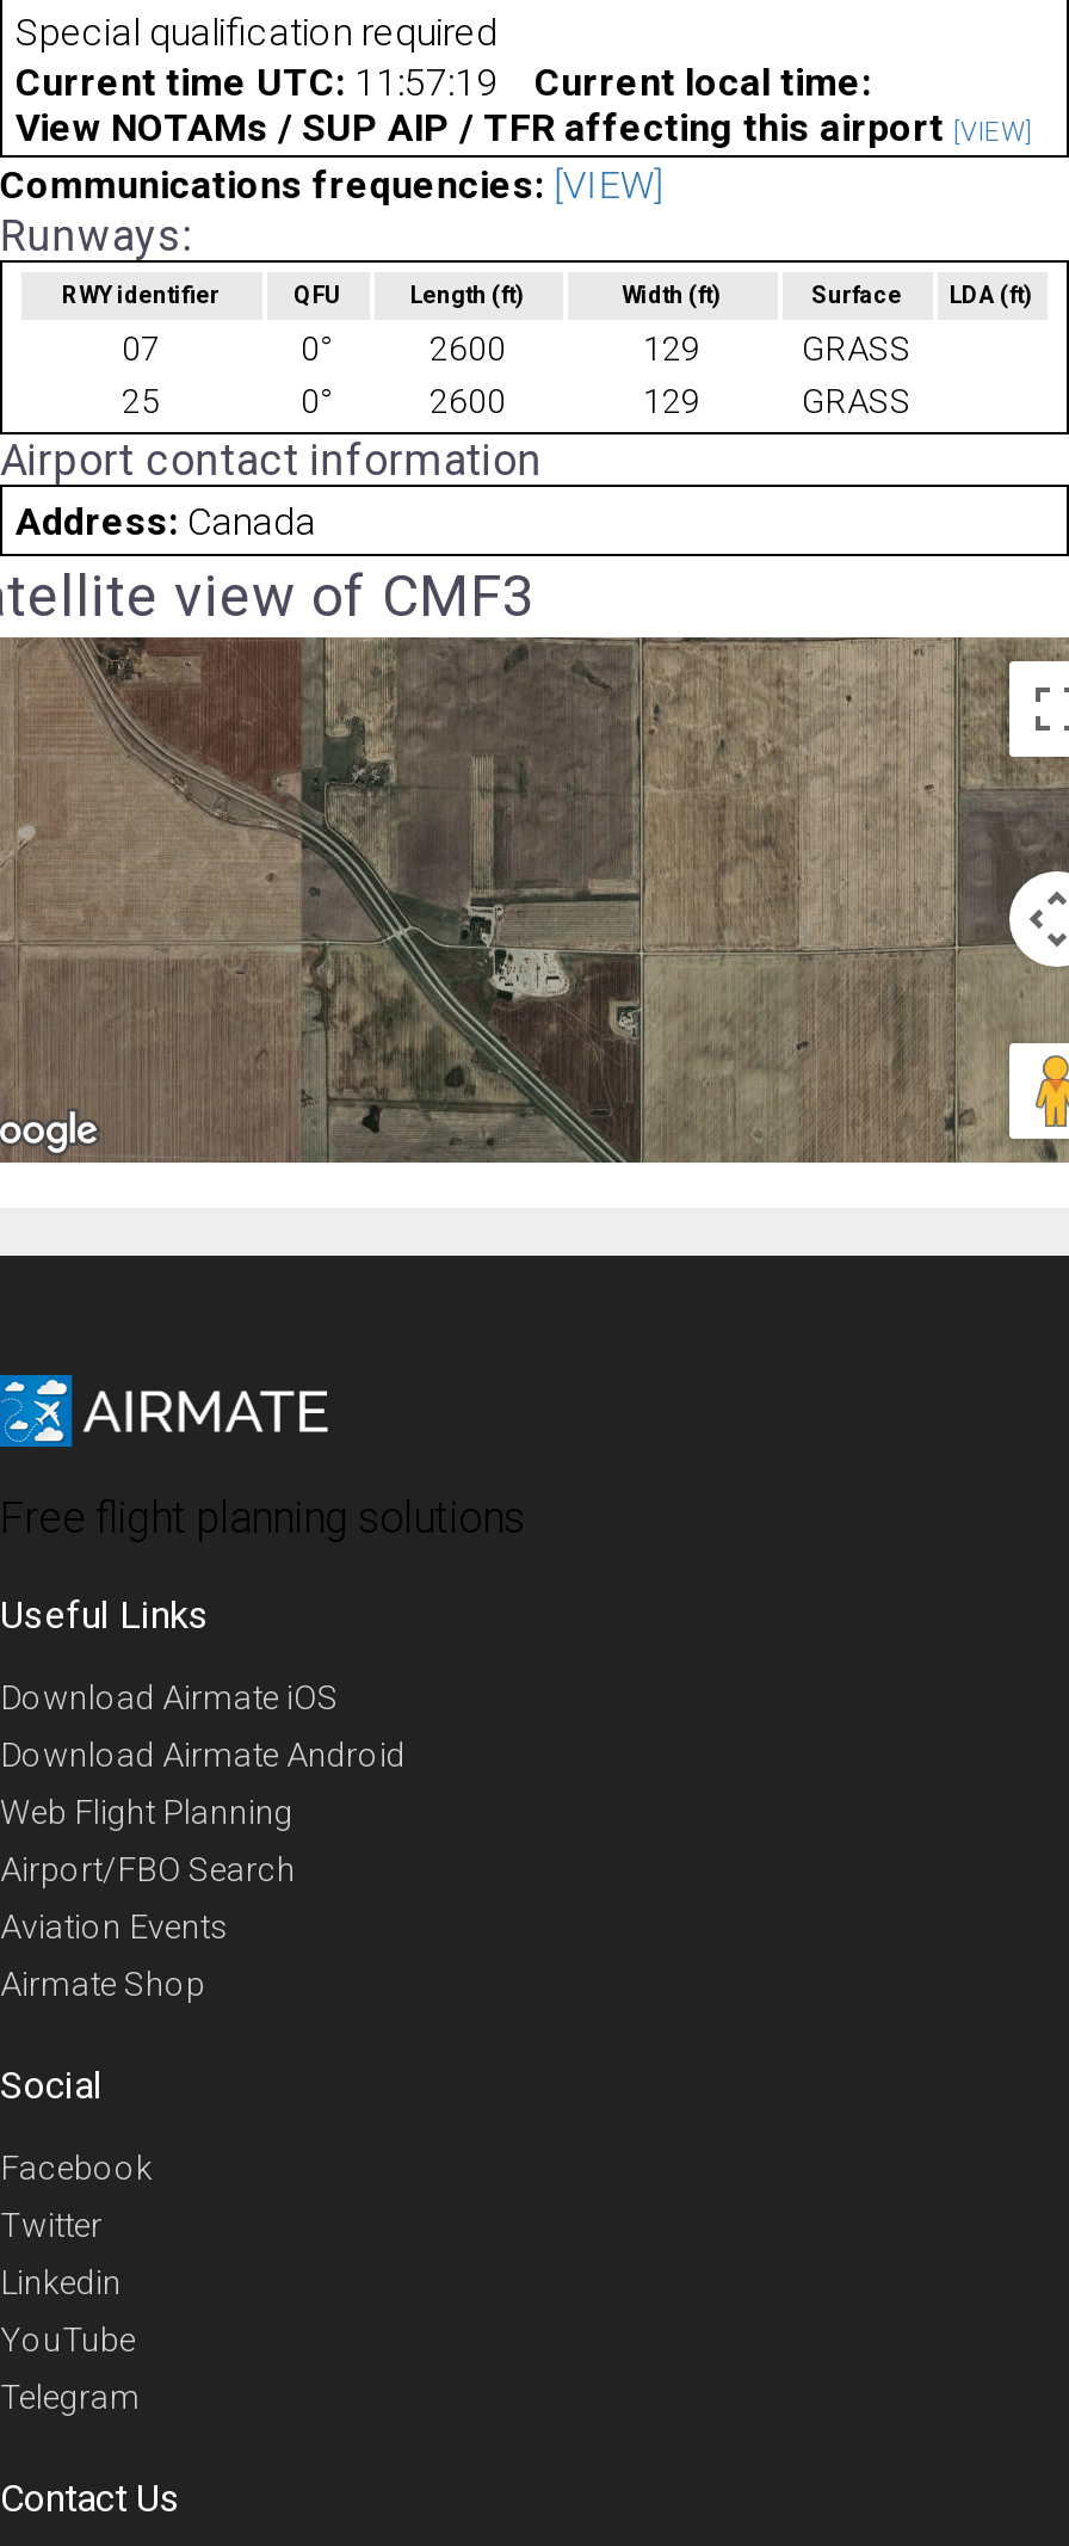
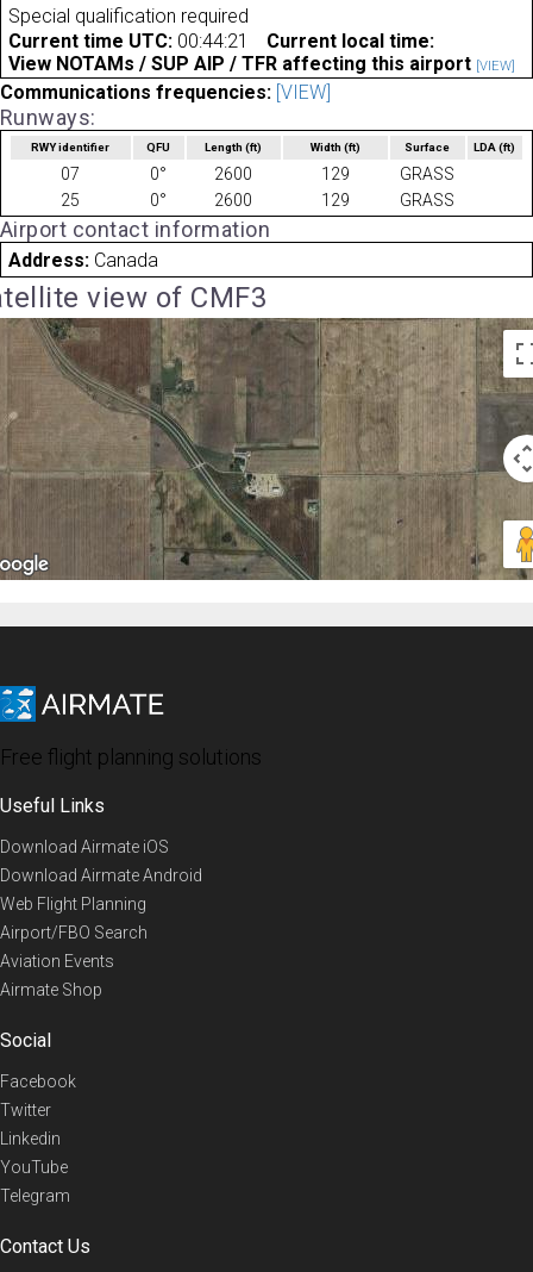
- Current time UTC: 11:57:19
+ Current time UTC: 00:44:21
